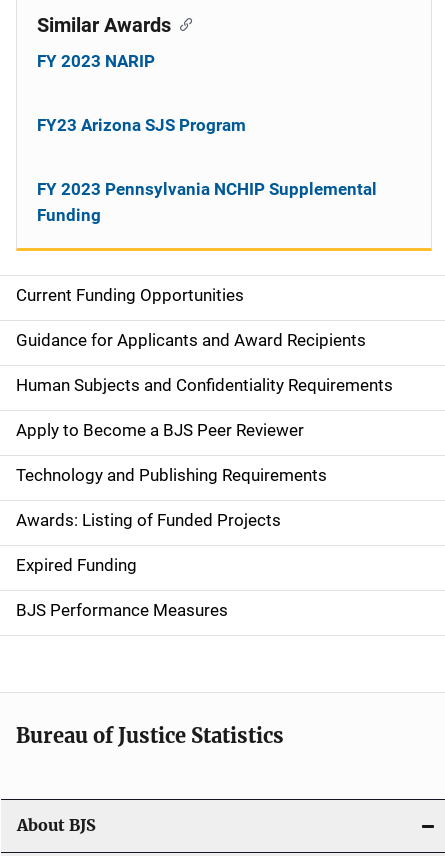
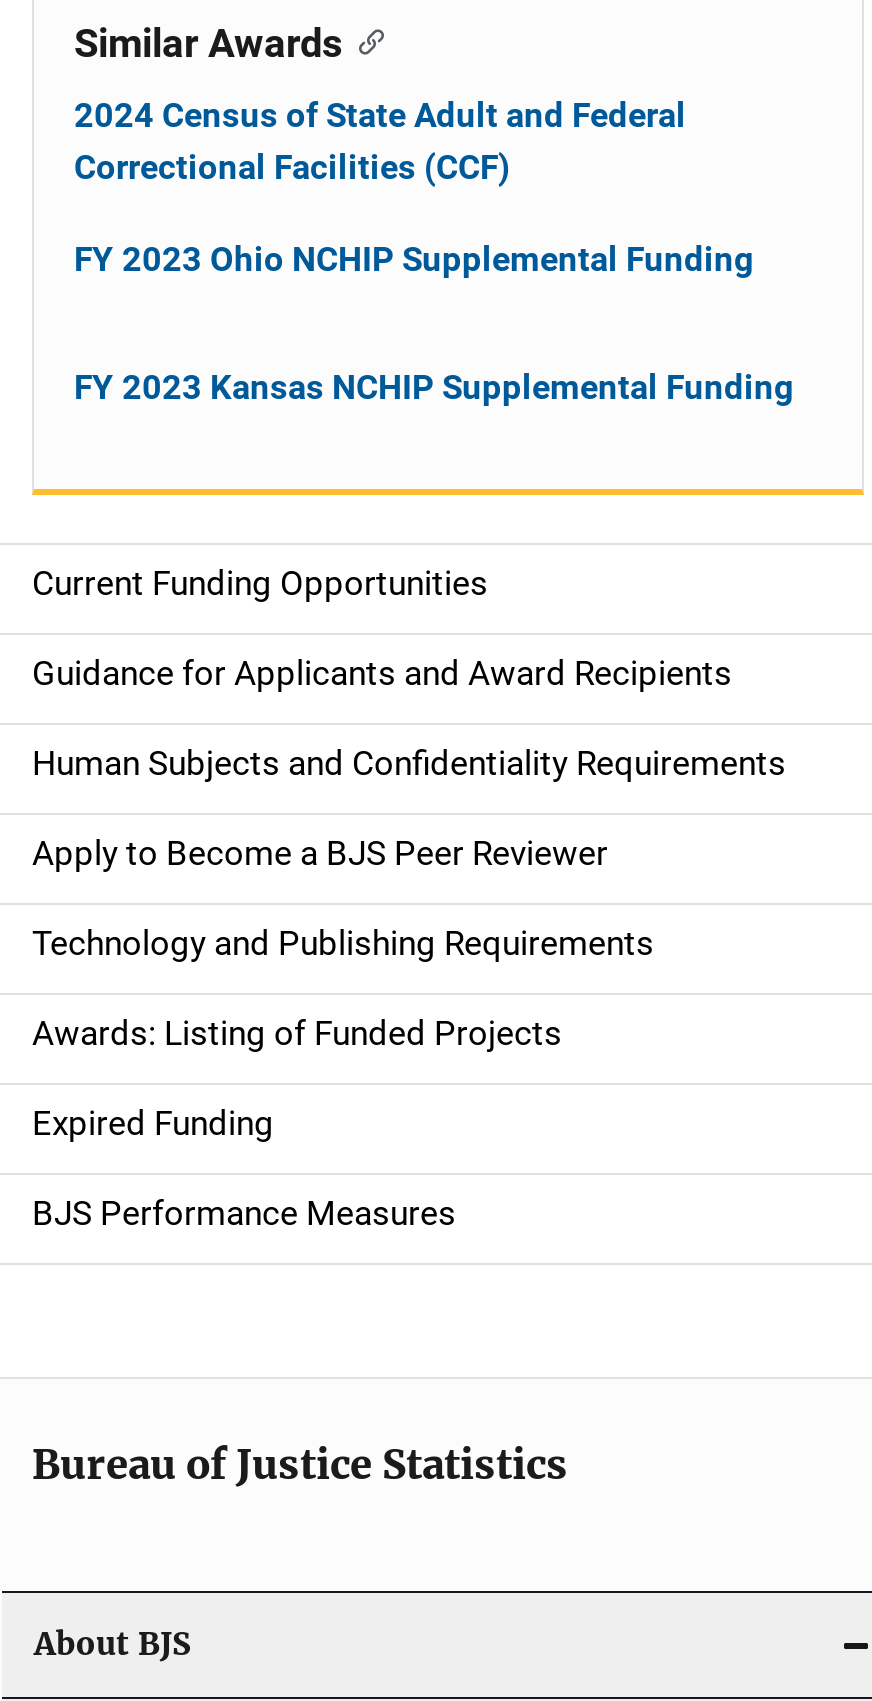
- FY 2023 NARIP
+ 2024 Census of State Adult and Federal
+ Correctional Facilities (CCF)

- FY23 Arizona SJS Program
+ FY 2023 Ohio NCHIP Supplemental Funding

- FY 2023 Pennsylvania NCHIP Supplemental
- Funding
+ FY 2023 Kansas NCHIP Supplemental Funding
